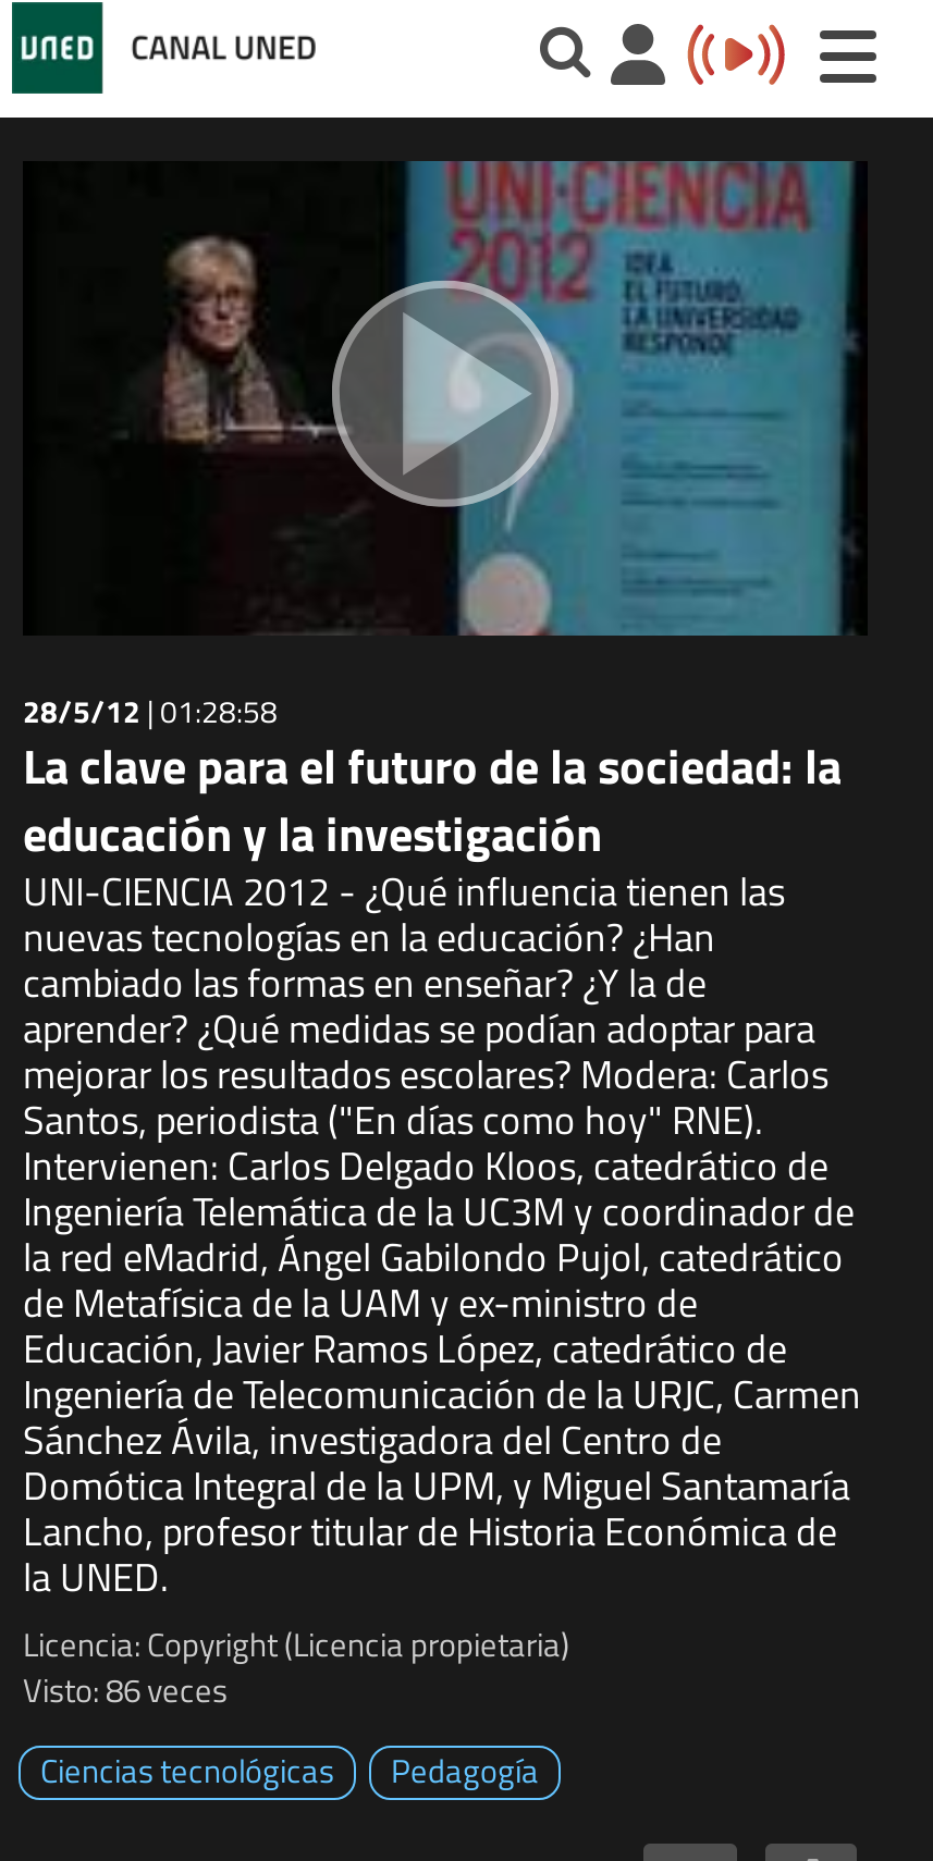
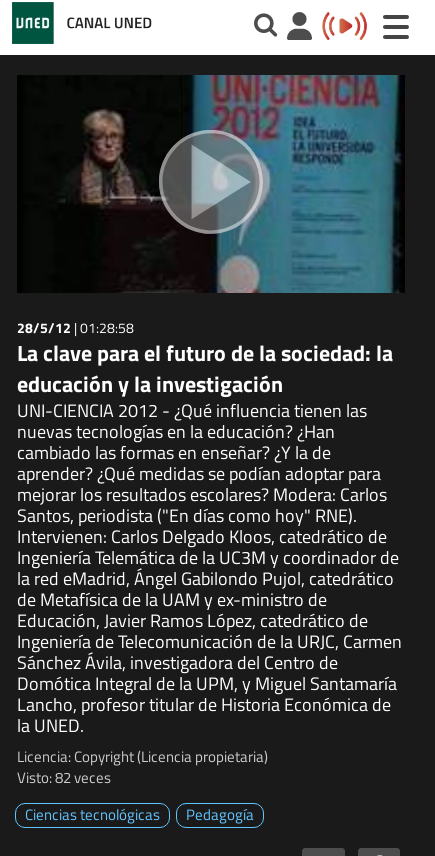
- Visto: 86 veces
+ Visto: 82 veces
